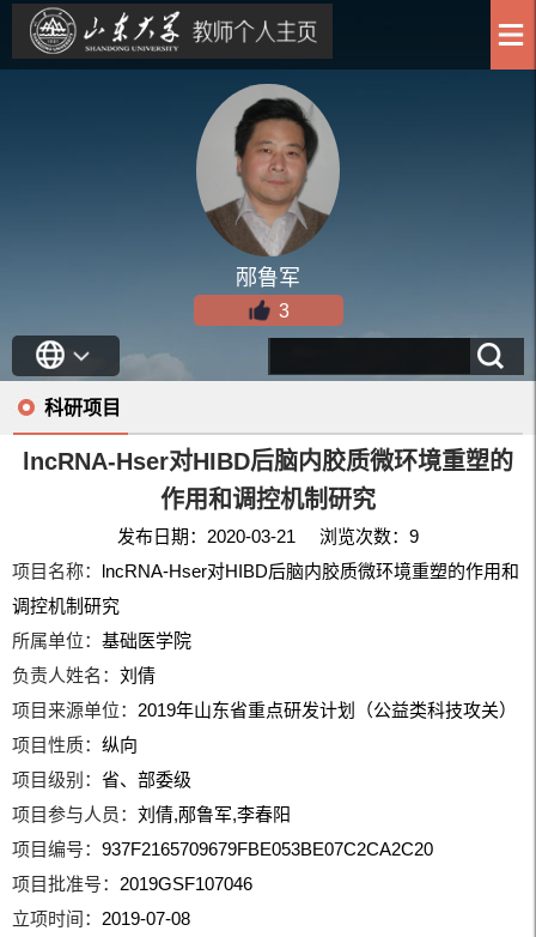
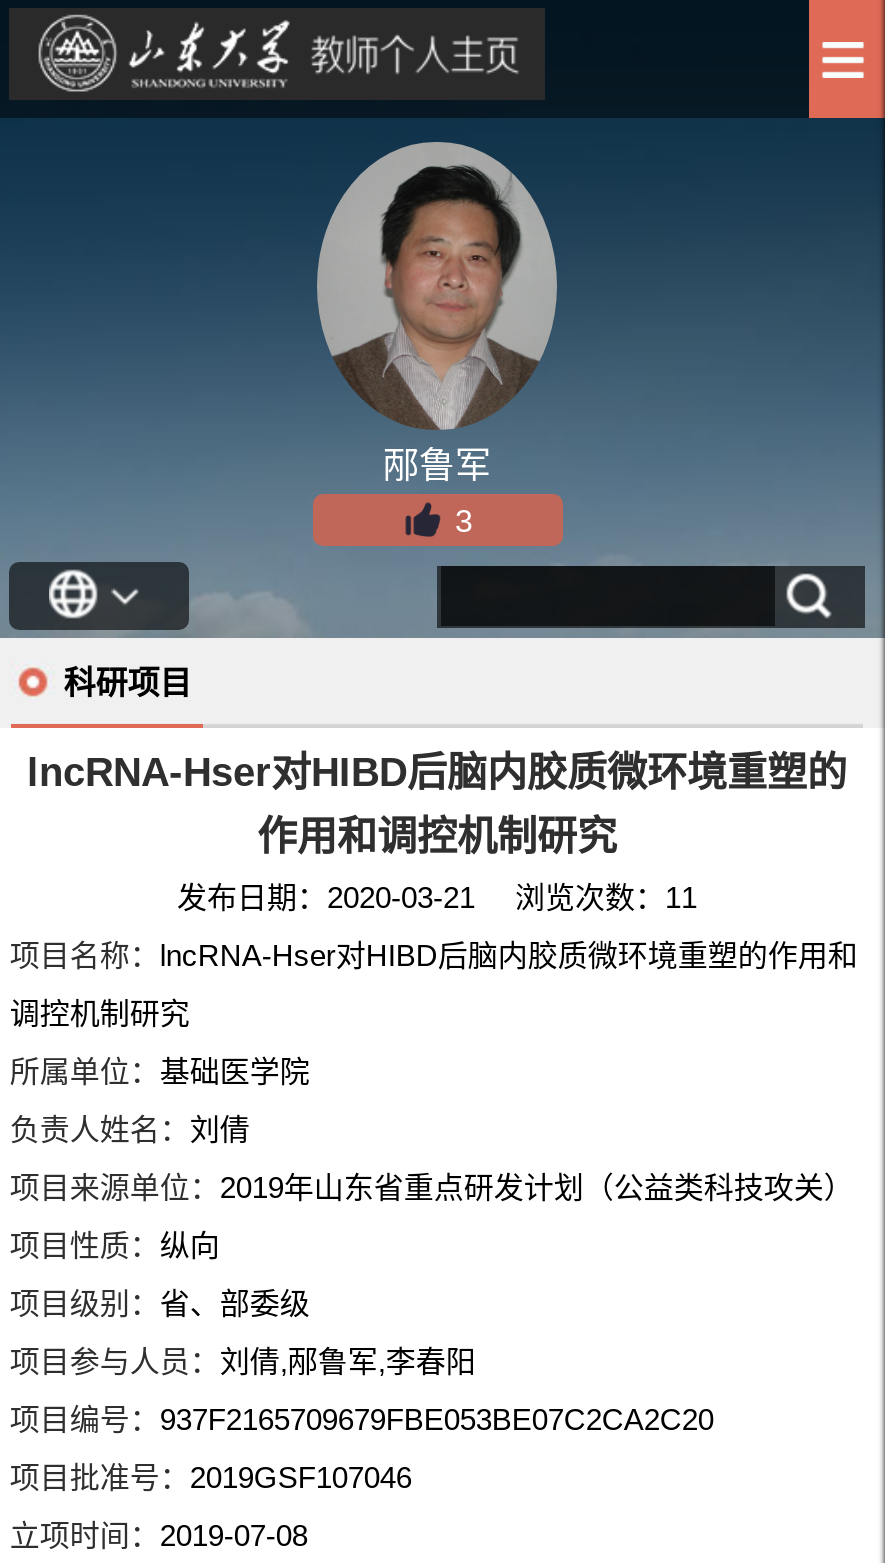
- 发布日期：2020-03-21 浏览次数：9
+ 发布日期：2020-03-21 浏览次数：11
